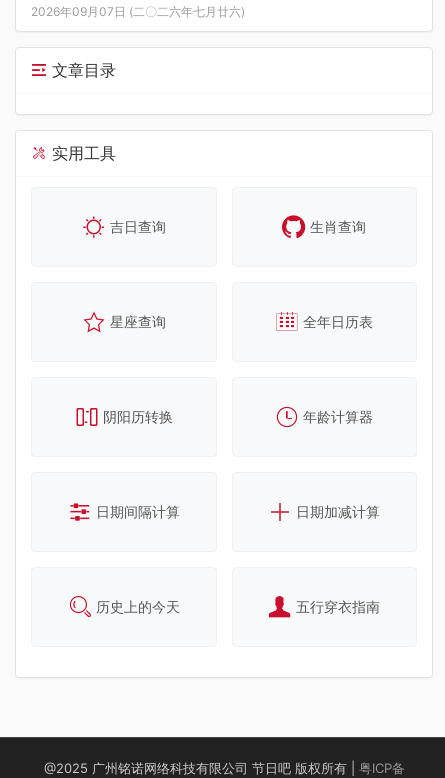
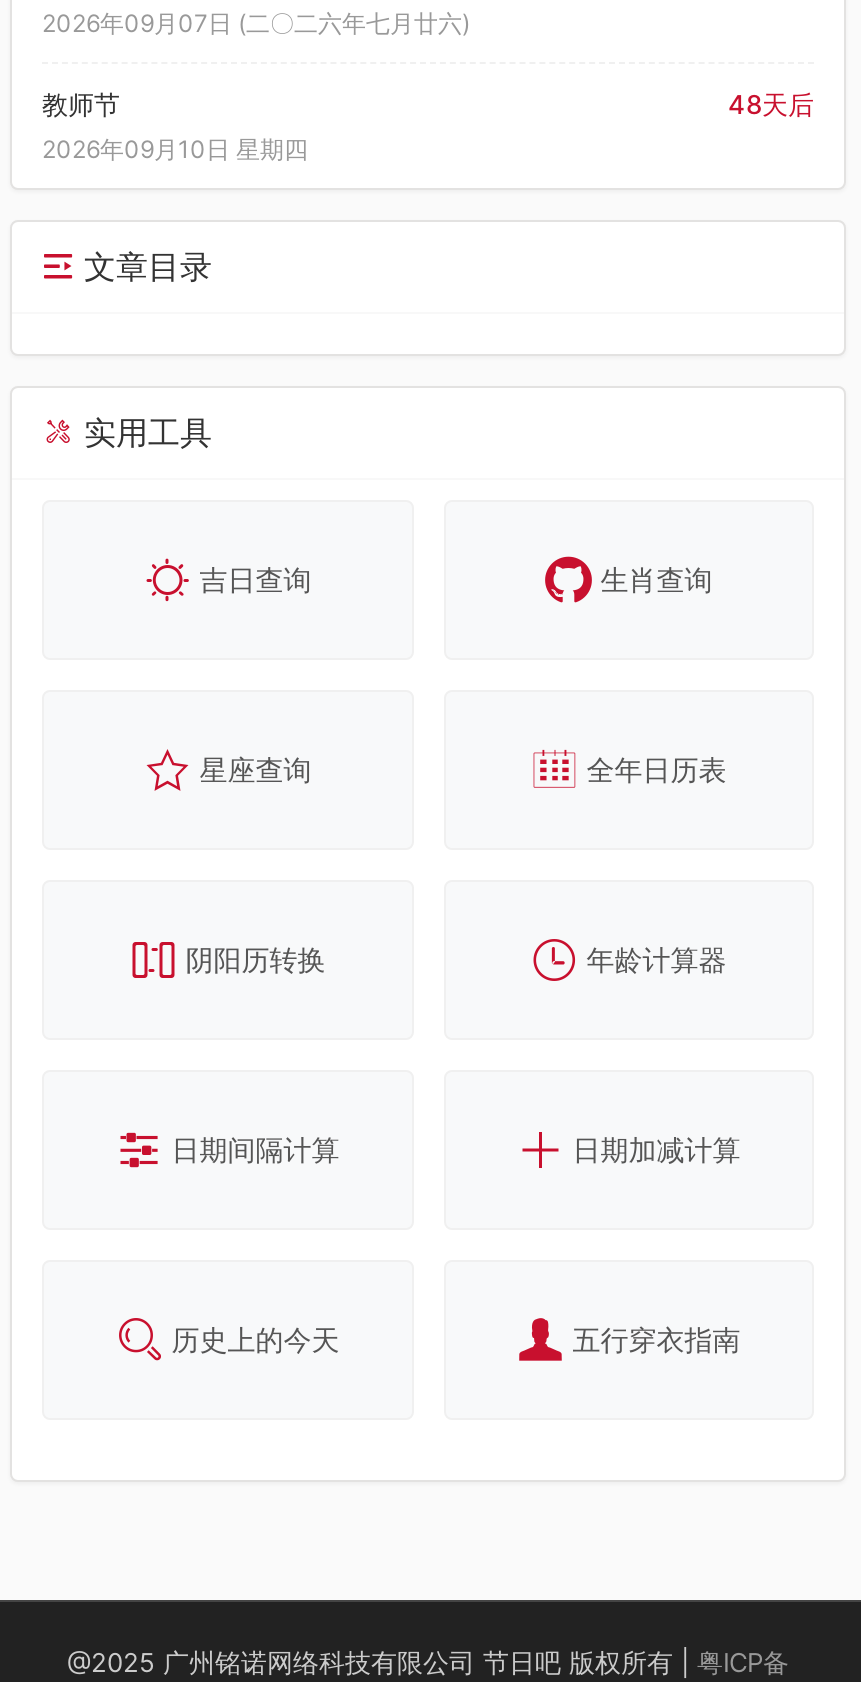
+ 教师节
+ 48天后
+ 2026年09月10日 星期四
